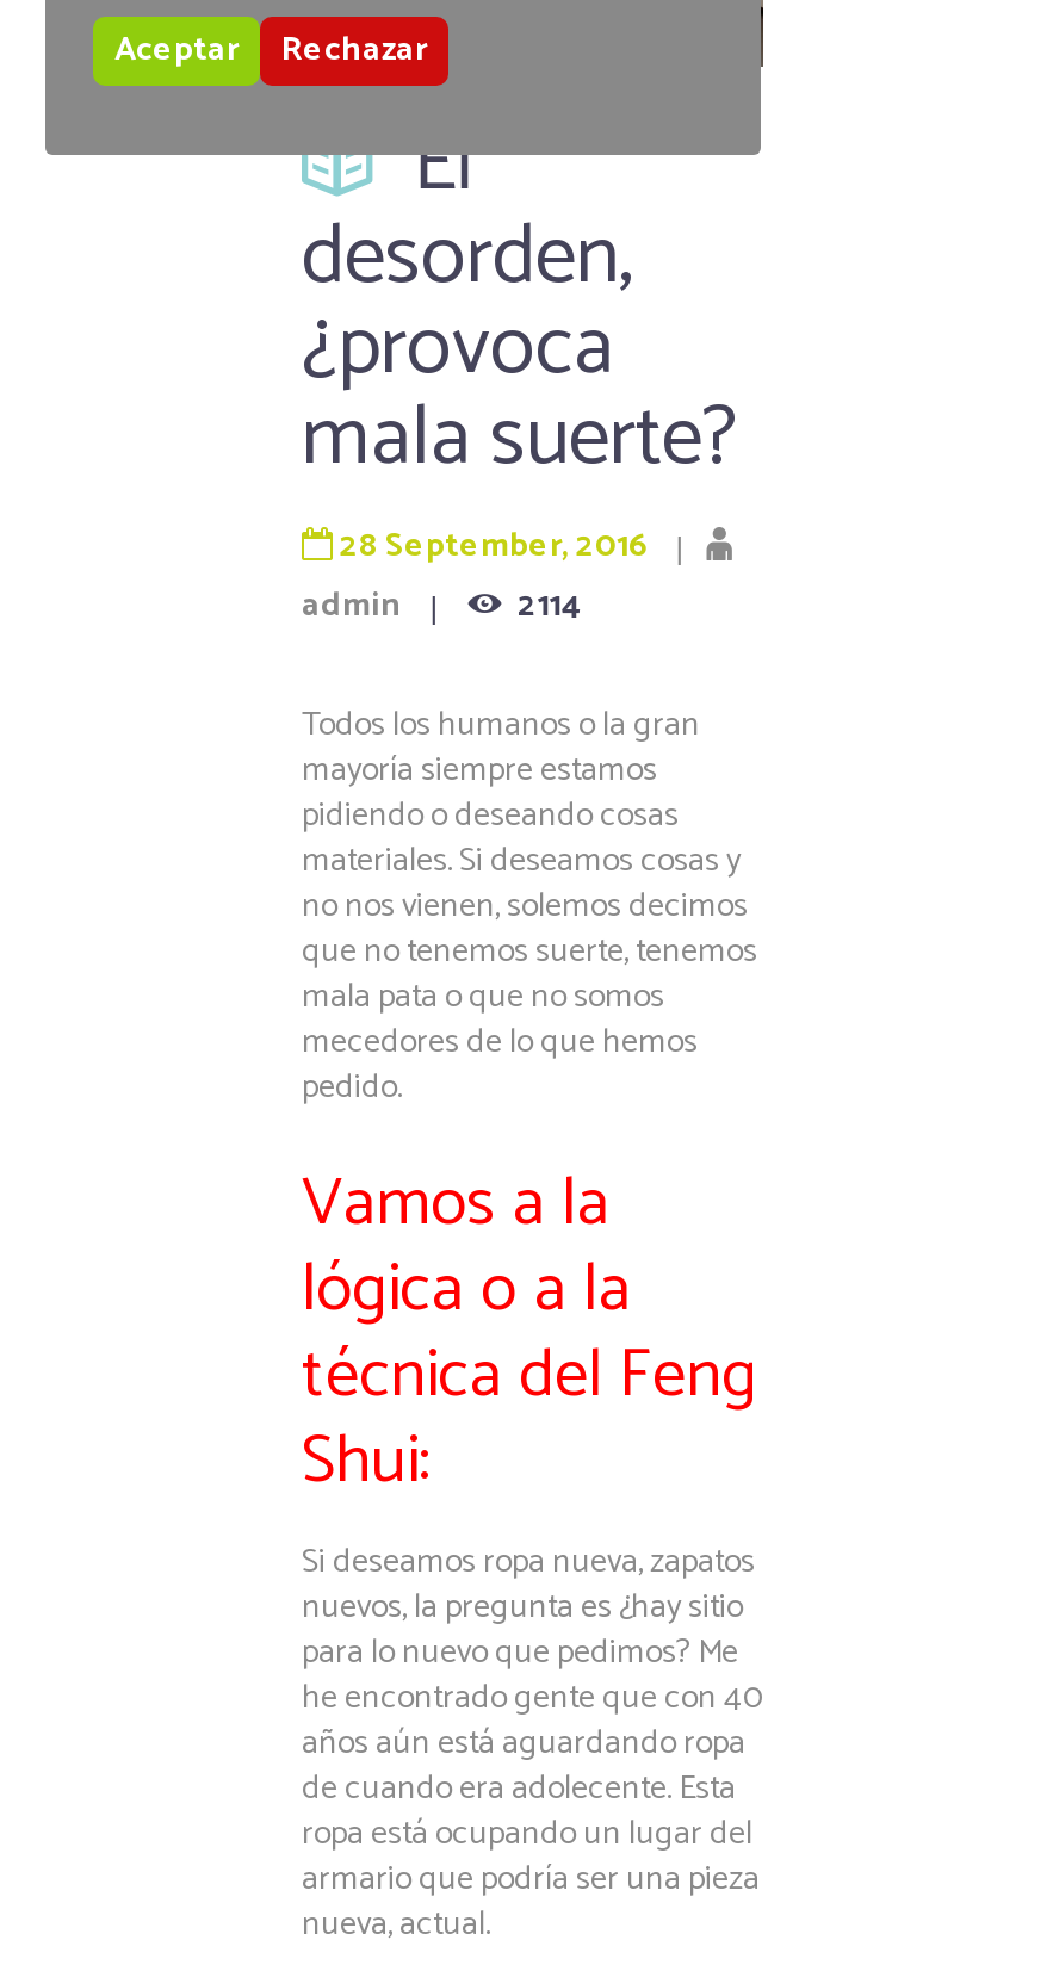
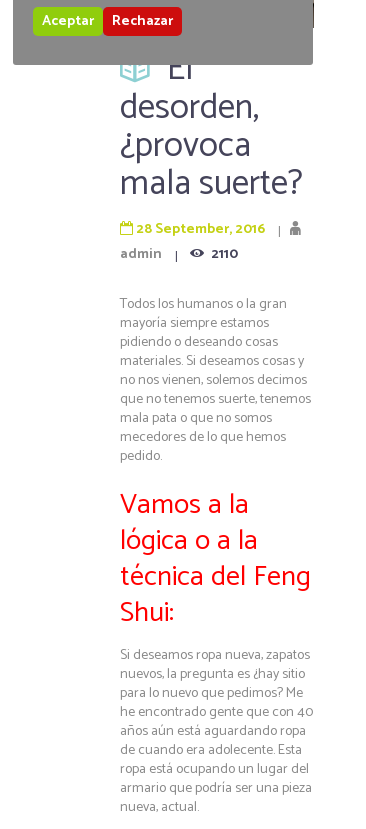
- 2114
+ 2110
